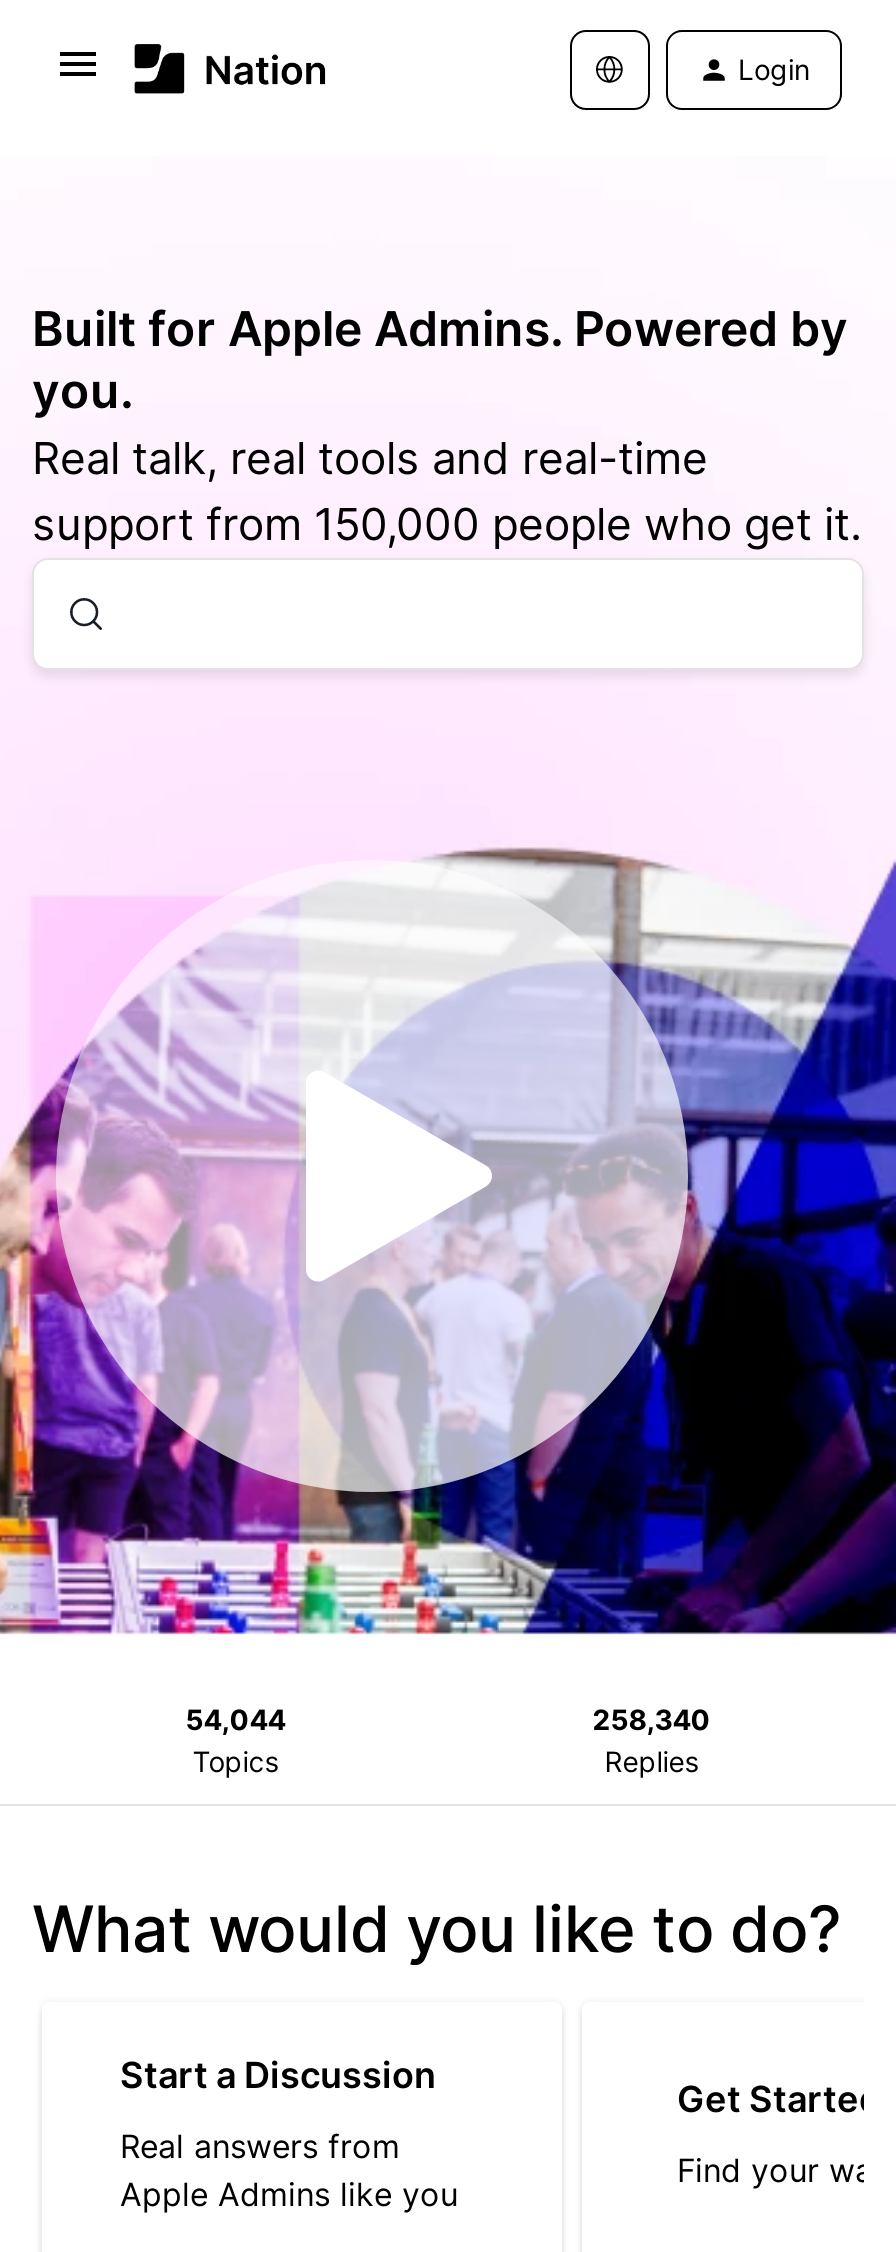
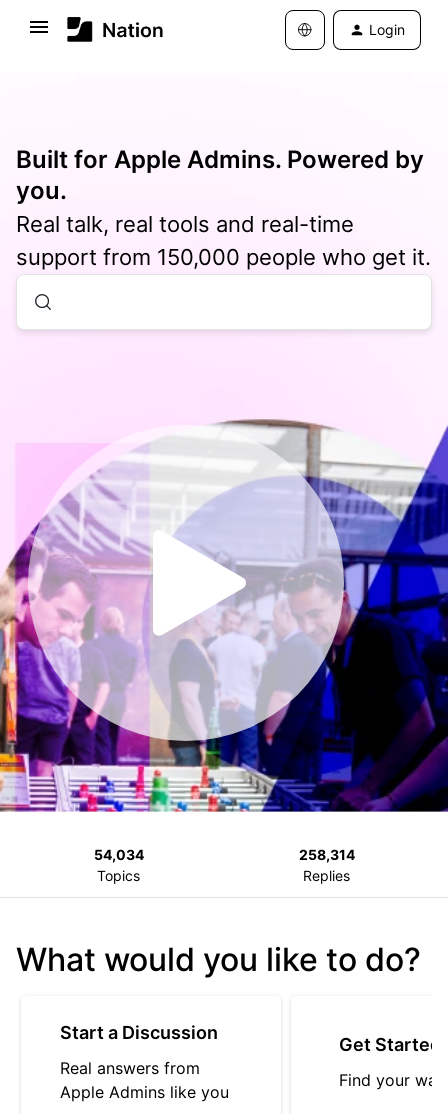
- 54,044
+ 54,034

- 258,340
+ 258,314
